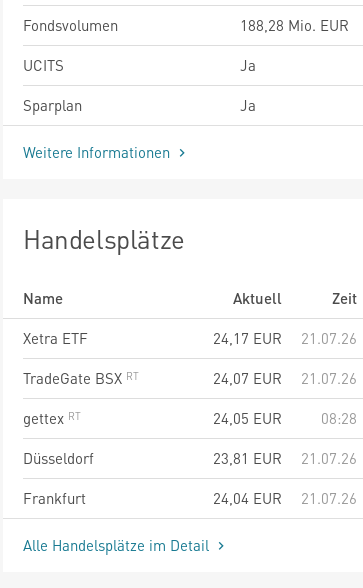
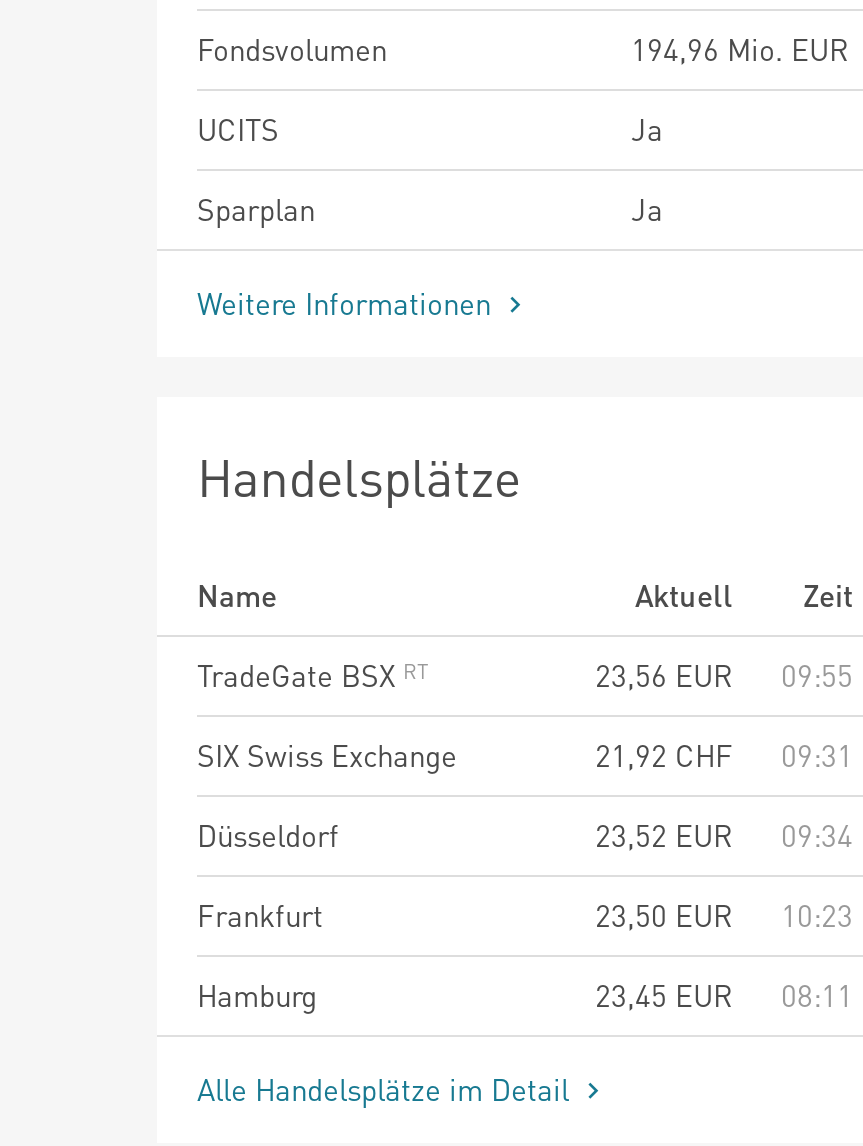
- 188,28 Mio. EUR
+ 194,96 Mio. EUR

- Xetra ETF
- 24,17 EUR
- 21.07.26

moved up: TradeGate BSX

- 24,07 EUR
- 21.07.26
+ 23,56 EUR
+ 09:55

- gettex
- 24,05 EUR
- 08:28
+ SIX Swiss Exchange
+ 21,92 CHF
+ 09:31

moved up: Düsseldorf | Frankfurt

- 23,81 EUR
+ 23,52 EUR

- 21.07.26
+ 09:34

- 24,04 EUR
- 21.07.26
+ 23,50 EUR
+ 10:23
+ Hamburg
+ 23,45 EUR
+ 08:11
